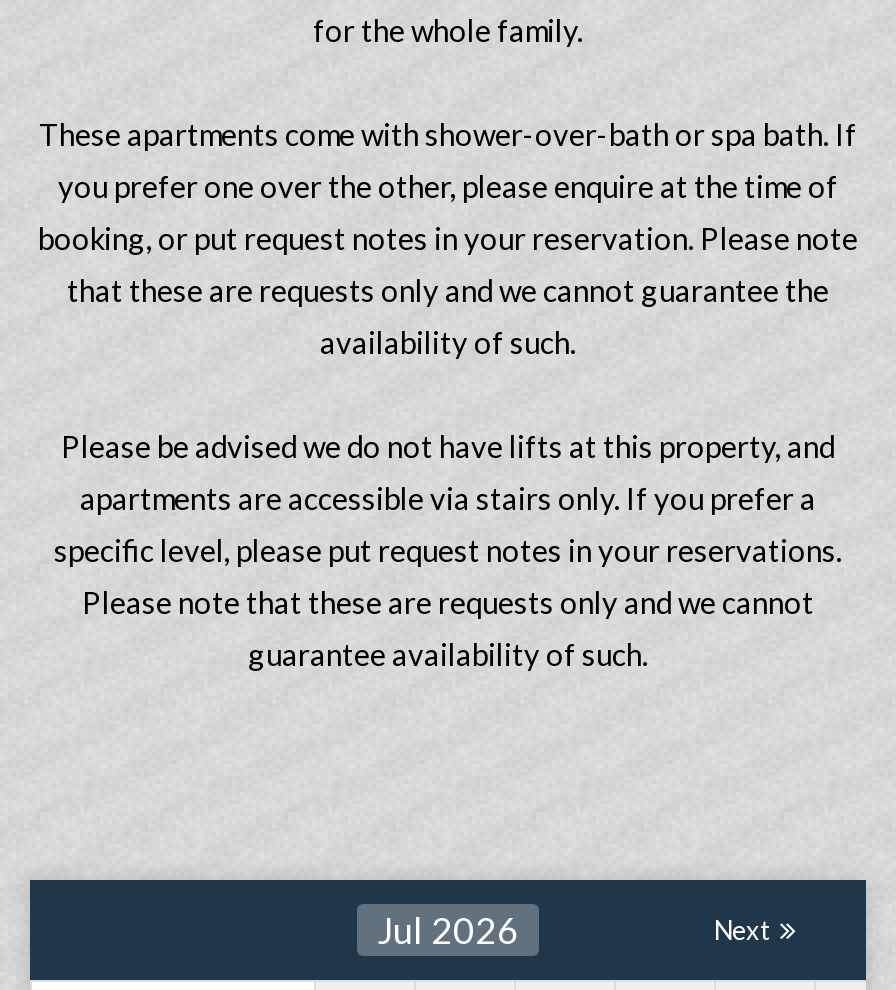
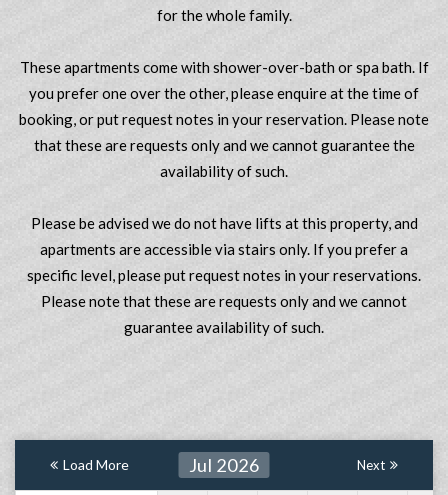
+ Load More
